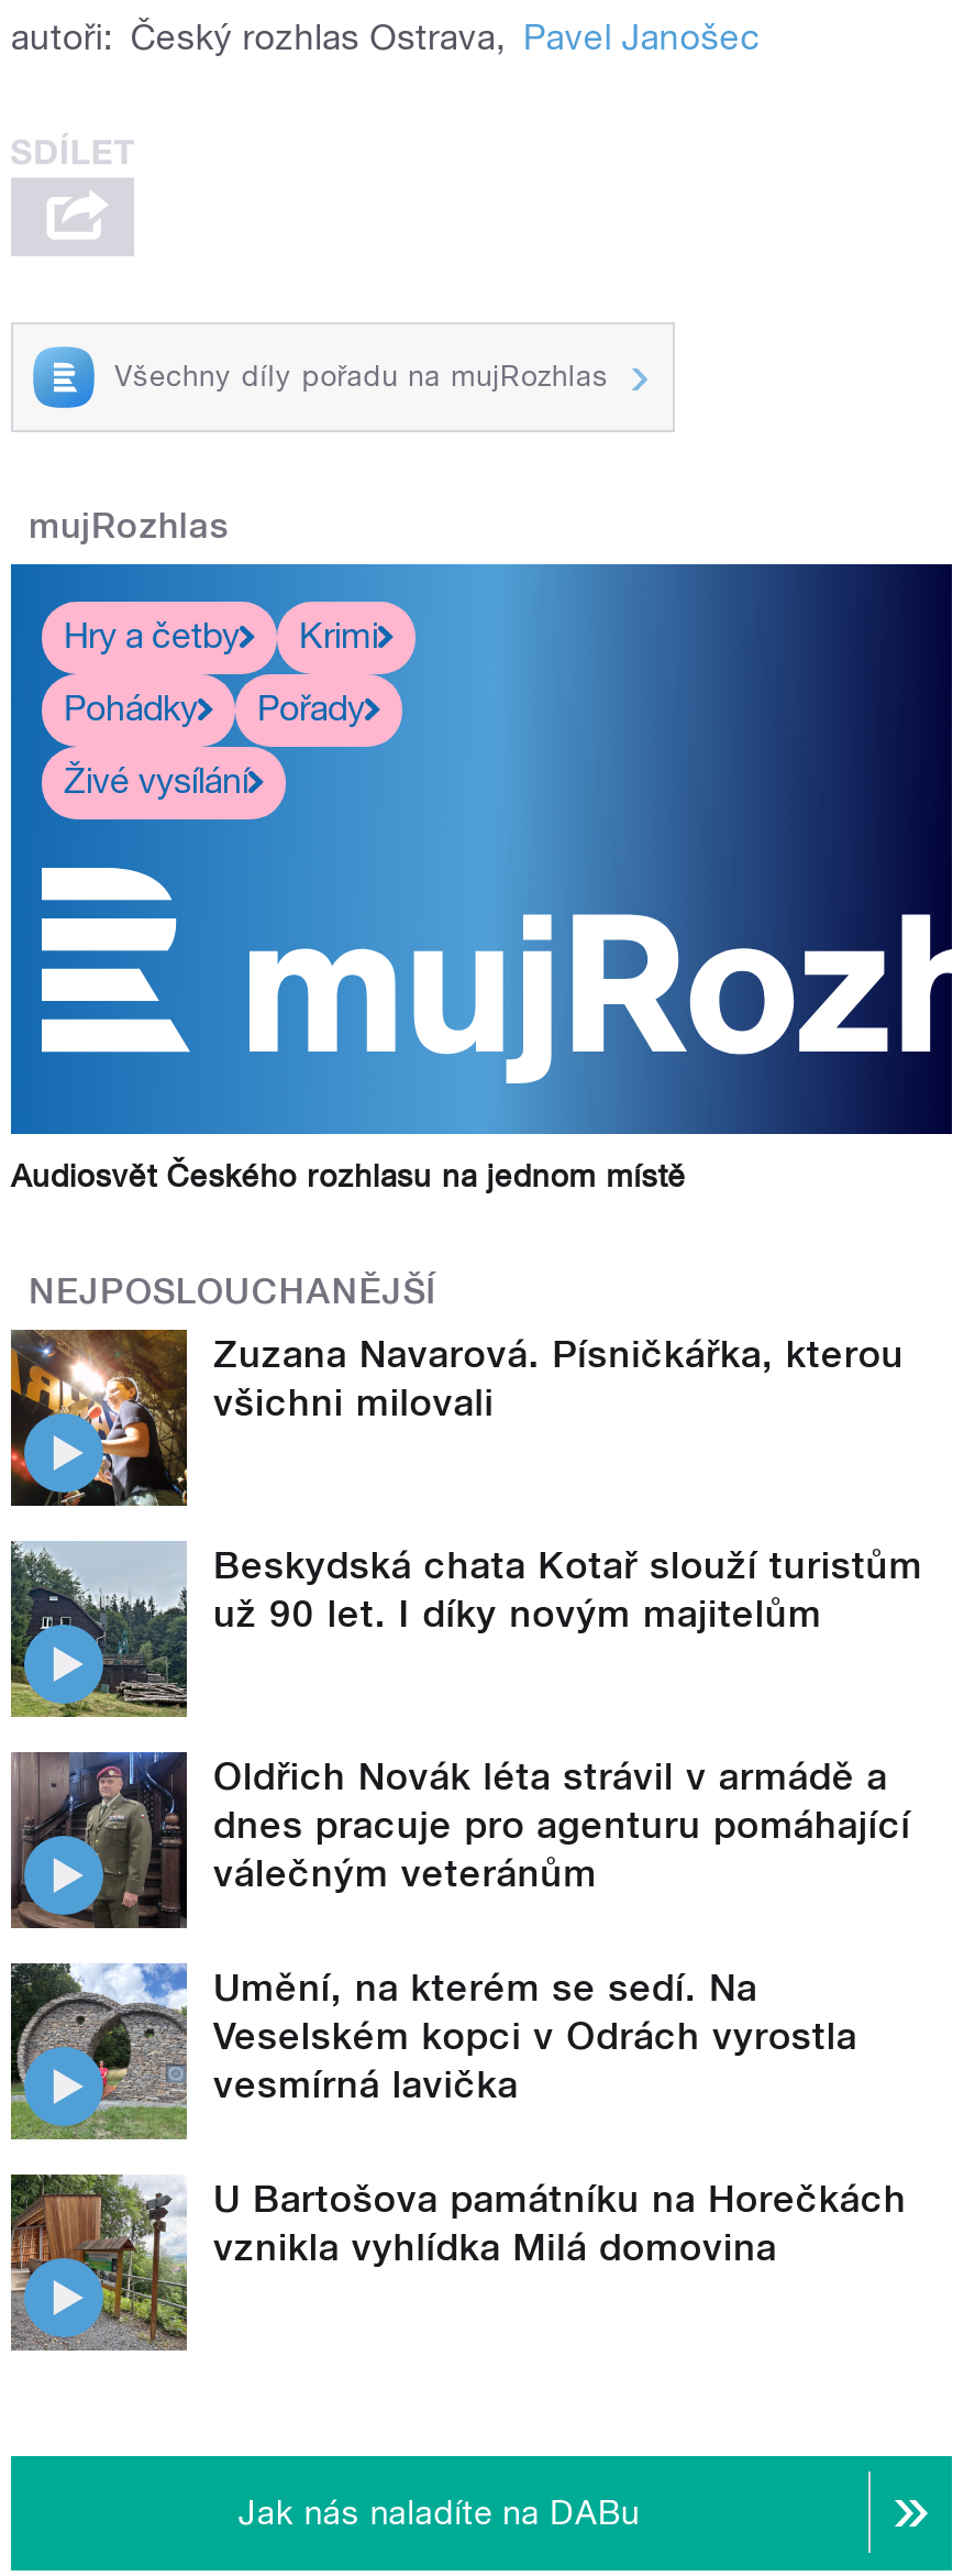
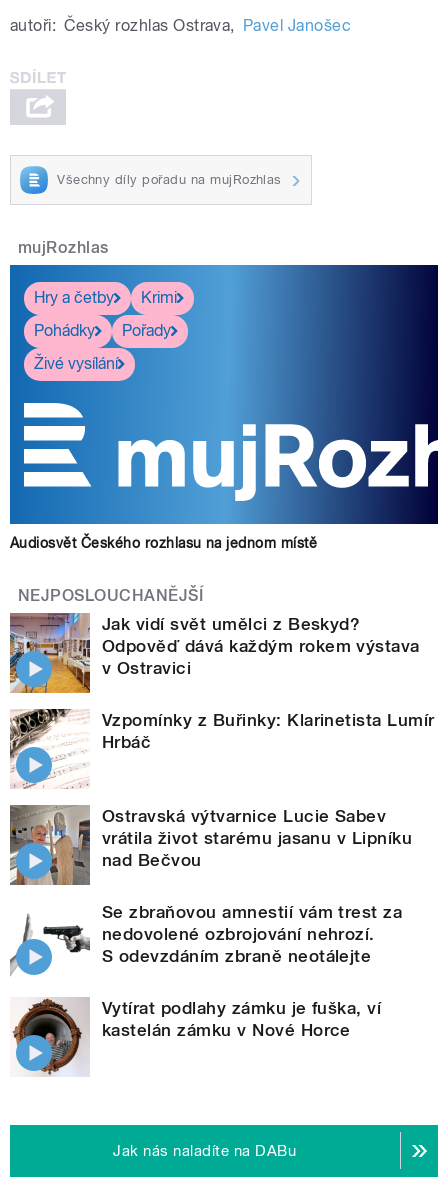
- [image]
- Zuzana Navarová. Písničkářka, kterou
- všichni milovali
+ [image]
+ Jak vidí svět umělci z Beskyd?
+ Odpověď dává každým rokem výstava
+ v Ostravici

- [image]
- Beskydská chata Kotař slouží turistům
- už 90 let. I díky novým majitelům
+ [image]
+ Vzpomínky z Buřinky: Klarinetista Lumír
+ Hrbáč

- [image]
- Oldřich Novák léta strávil v armádě a
- dnes pracuje pro agenturu pomáhající
- válečným veteránům
+ [image]
+ Ostravská výtvarnice Lucie Sabev
+ vrátila život starému jasanu v Lipníku
+ nad Bečvou

- [image]
- Umění, na kterém se sedí. Na
- Veselském kopci v Odrách vyrostla
- vesmírná lavička
+ [image]
+ Se zbraňovou amnestií vám trest za
+ nedovolené ozbrojování nehrozí.
+ S odevzdáním zbraně neotálejte

- [image]
- U Bartošova památníku na Horečkách
- vznikla vyhlídka Milá domovina
+ [image]
+ Vytírat podlahy zámku je fuška, ví
+ kastelán zámku v Nové Horce
